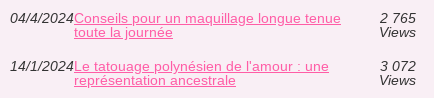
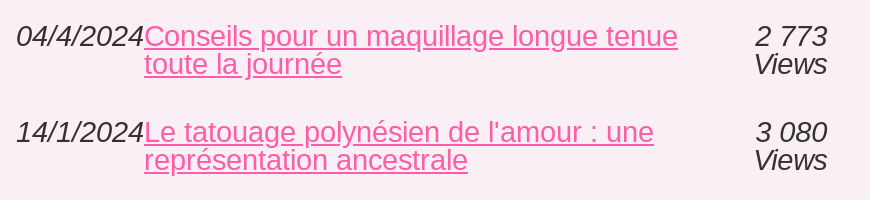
- 2 765
+ 2 773

- 3 072
+ 3 080
